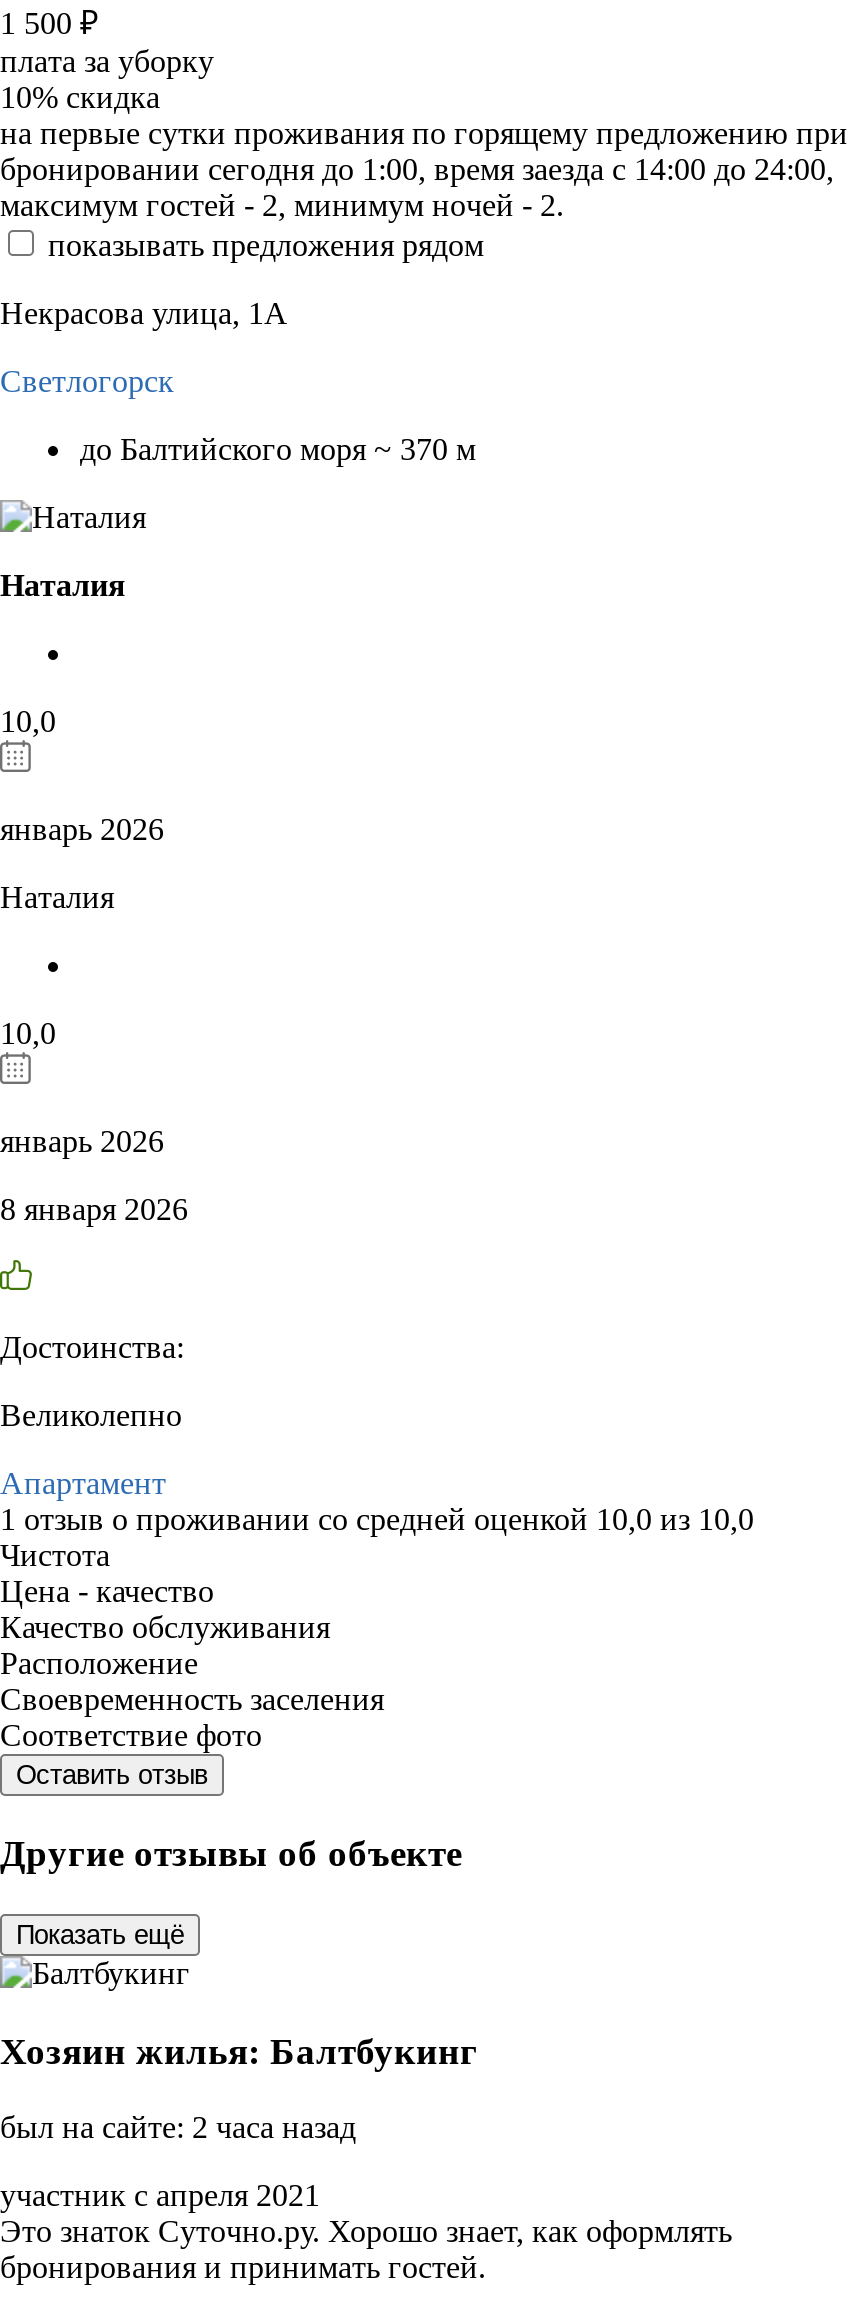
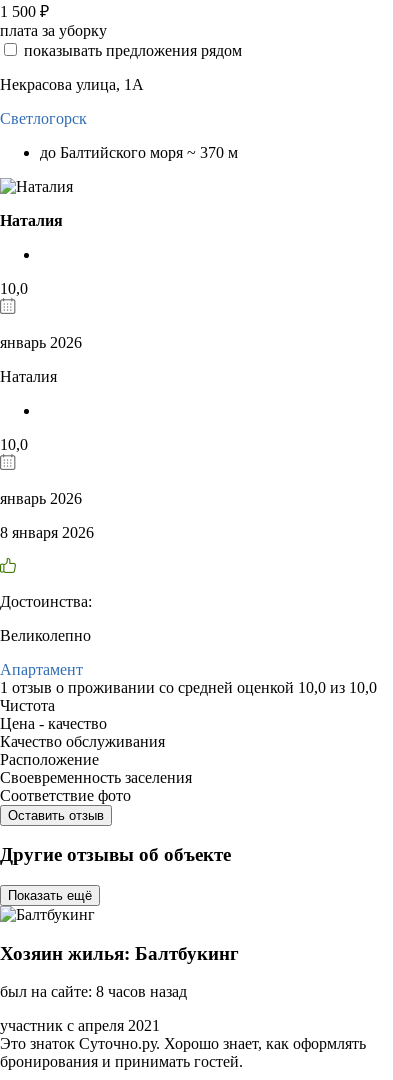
- 10% скидка
- на первые сутки проживания по горящему предложению при
- бронировании сегодня до 1:00, время заезда с 14:00 до 24:00,
- максимум гостей - 2, минимум ночей - 2.

- был на сайте: 2 часа назад
+ был на сайте: 8 часов назад
